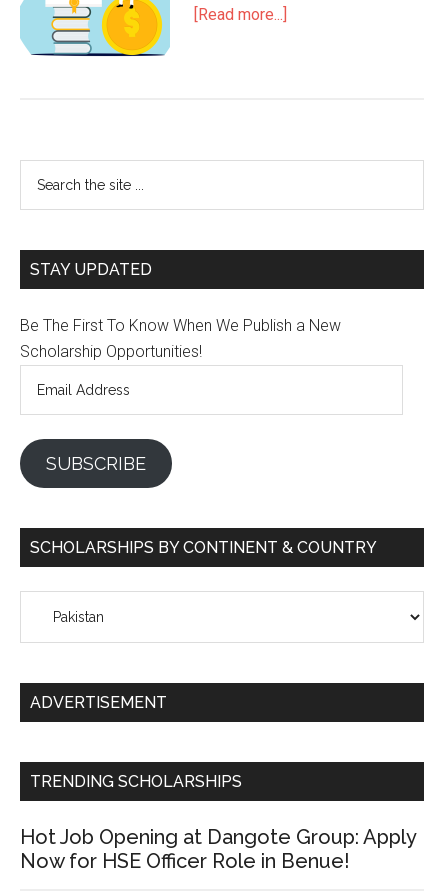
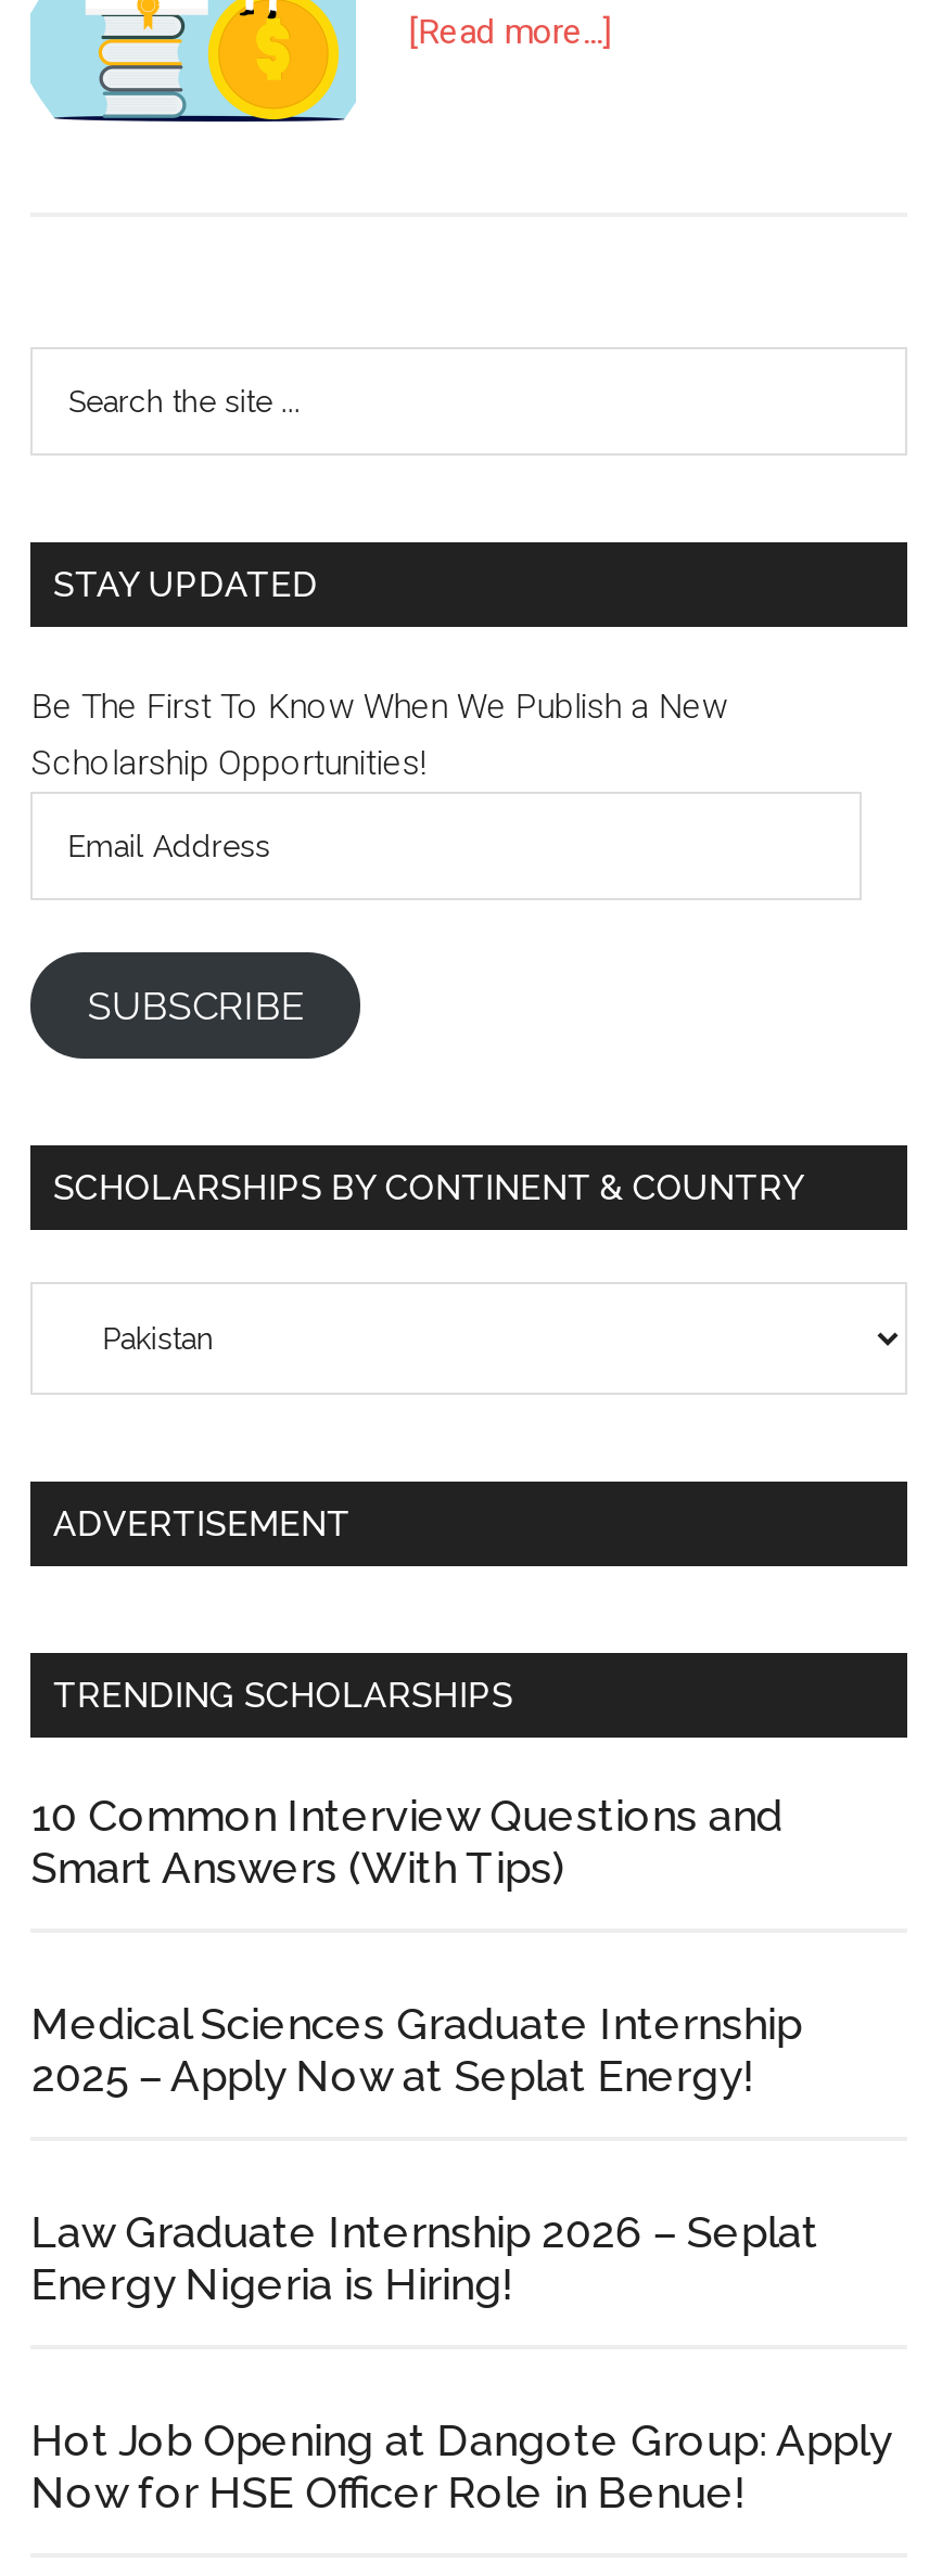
+ 10 Common Interview Questions and
+ Smart Answers (With Tips)
+ Medical Sciences Graduate Internship
+ 2025 – Apply Now at Seplat Energy!
+ Law Graduate Internship 2026 – Seplat
+ Energy Nigeria is Hiring!
